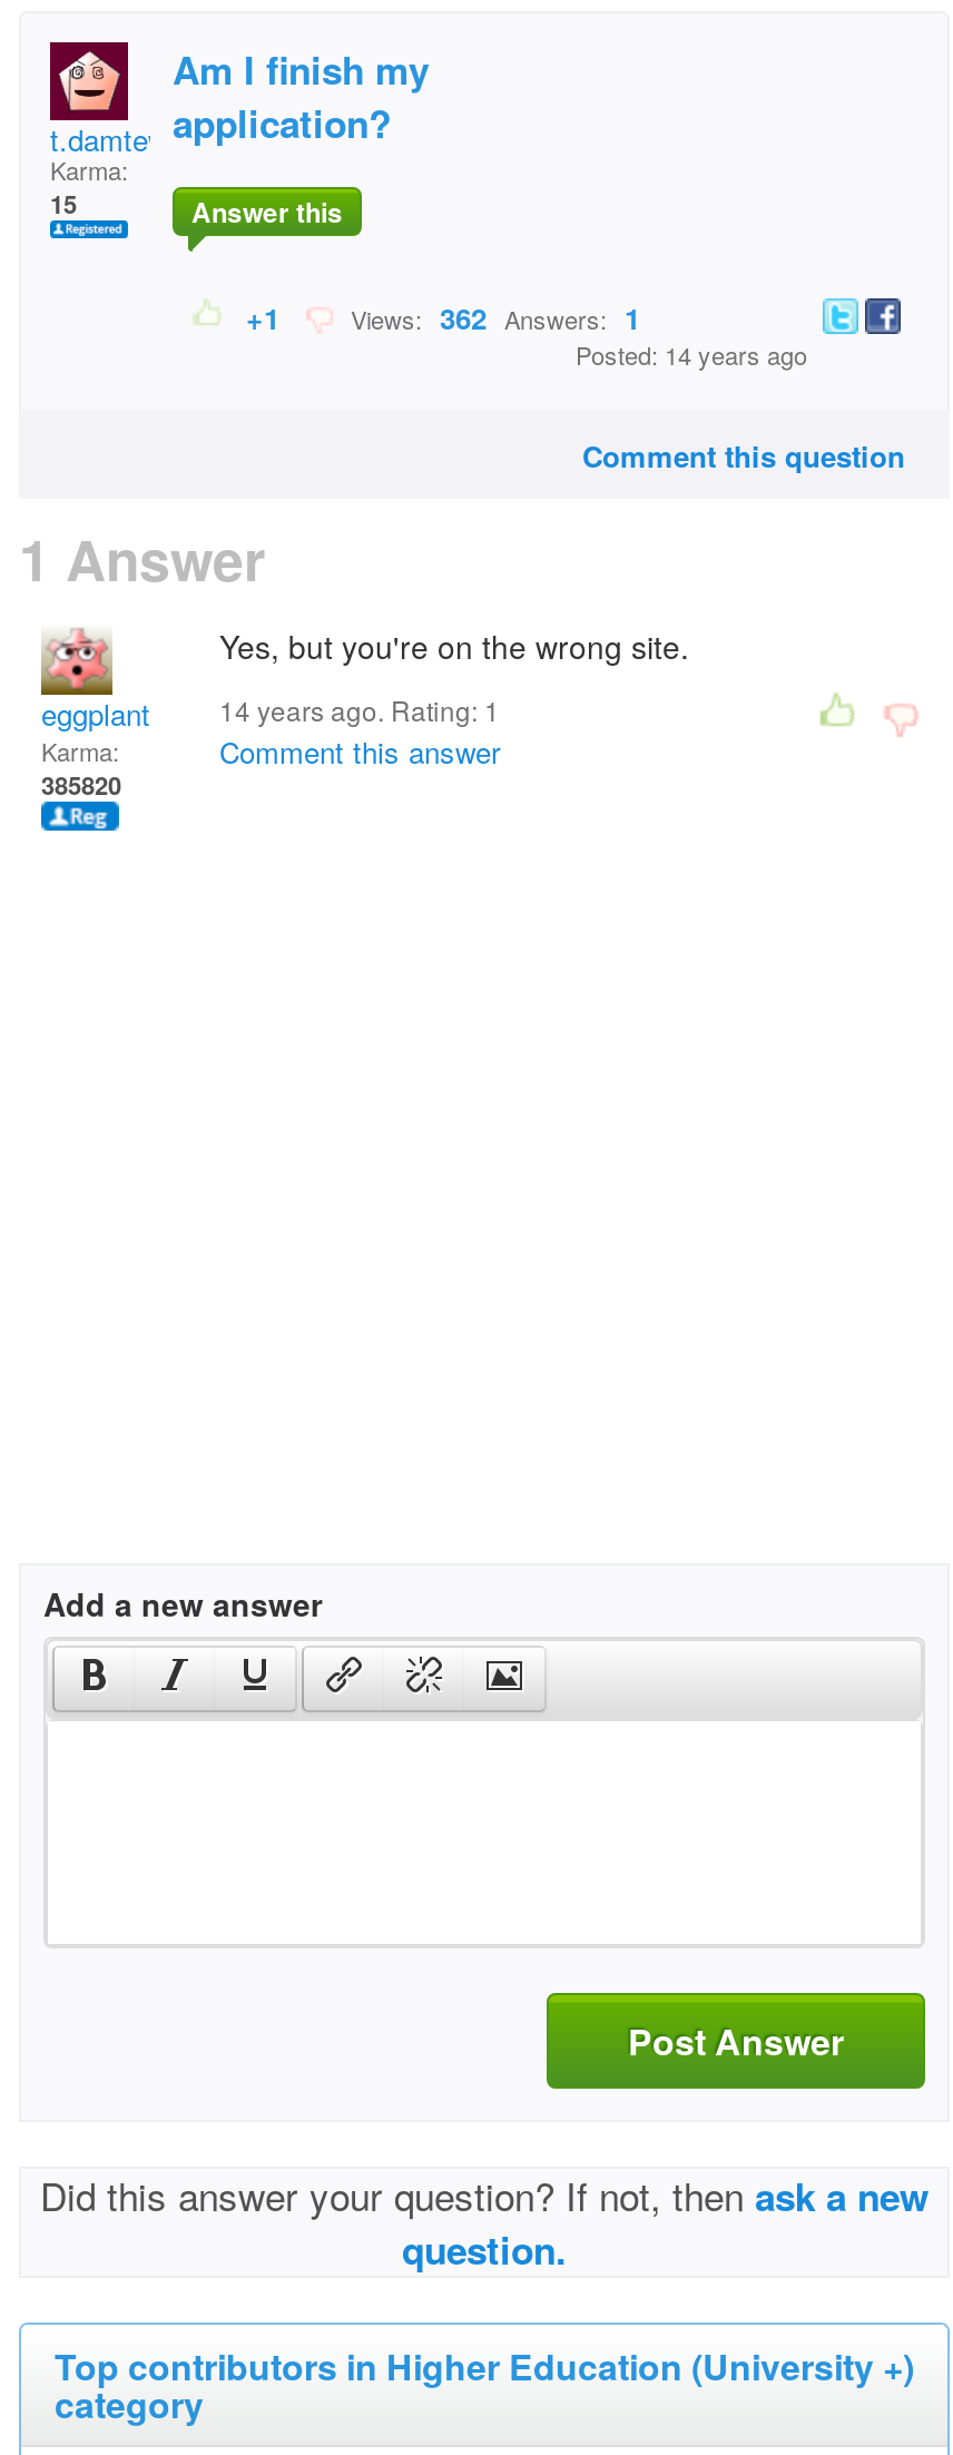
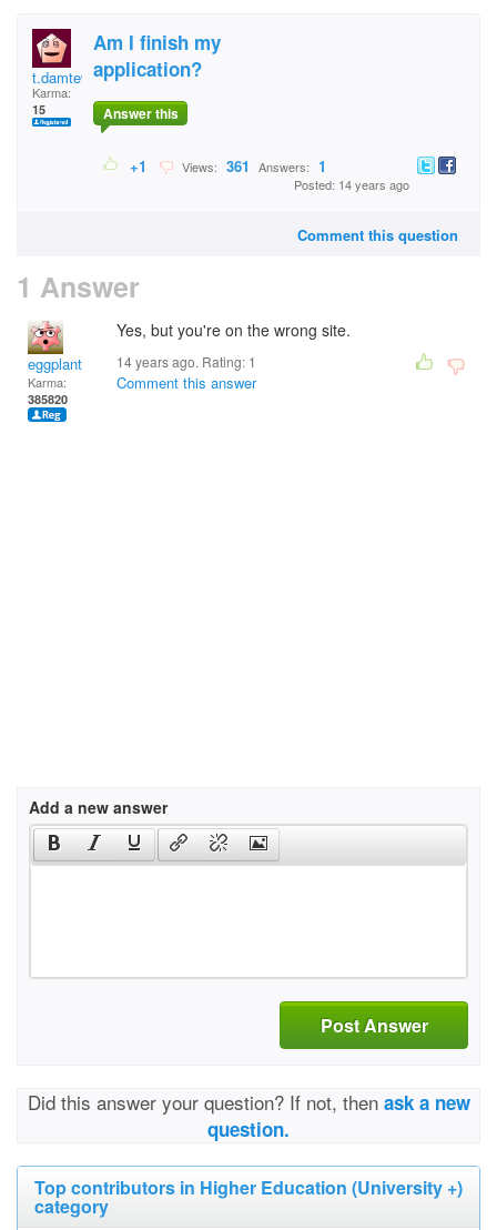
- Views: 362 Answers: 1
+ Views: 361 Answers: 1
